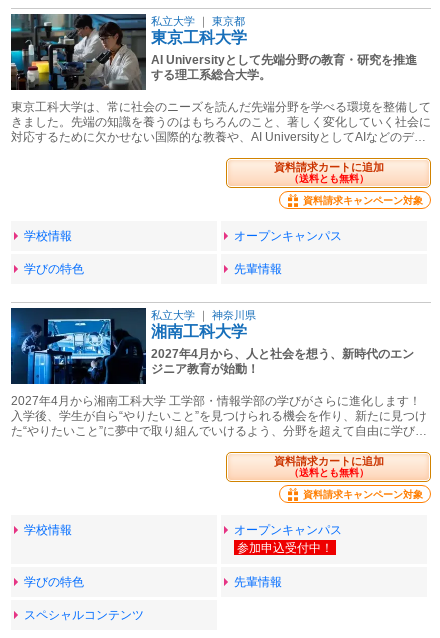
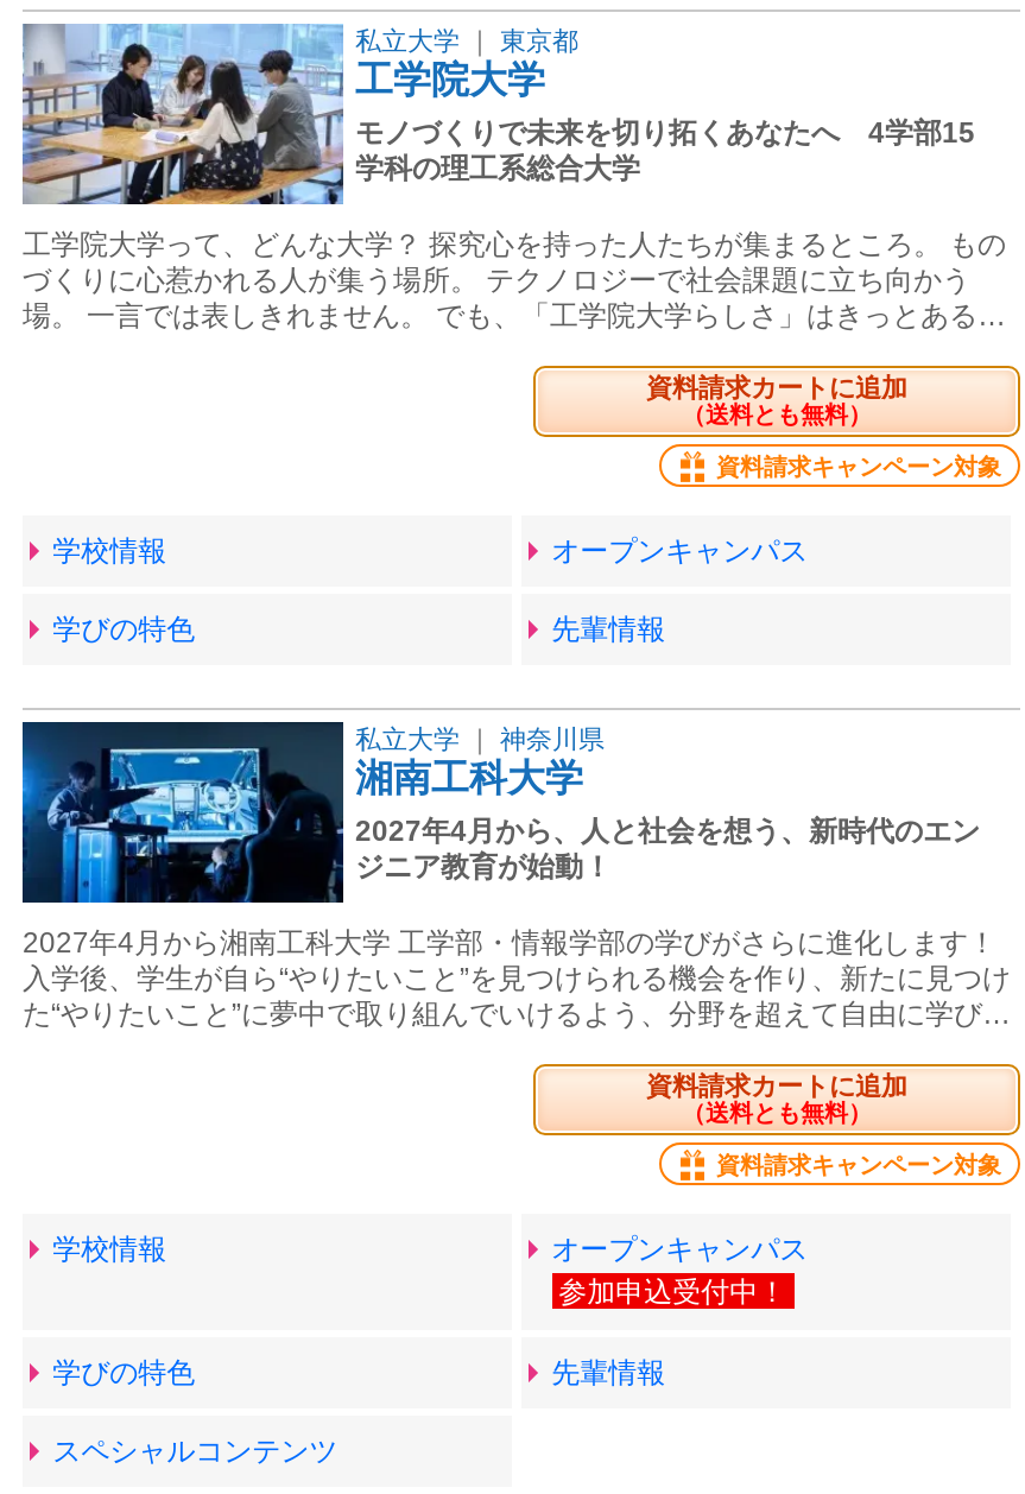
- [image]
- 東京工科大学
- AI Universityとして先端分野の教育・研究を推進
- する理工系総合大学。
+ [image]
+ 工学院大学
+ モノづくりで未来を切り拓くあなたへ 4学部15
+ 学科の理工系総合大学

- 東京工科大学は、常に社会のニーズを読んだ先端分野を学べる環境を整備して
- きました。先端の知識を養うのはもちろんのこと、著しく変化していく社会に
- 対応するために欠かせない国際的な教養や、AI UniversityとしてAIなどのデ…
+ 工学院大学って、どんな大学？ 探究心を持った人たちが集まるところ。 もの
+ づくりに心惹かれる人が集う場所。 テクノロジーで社会課題に立ち向かう
+ 場。 一言では表しきれません。 でも、「工学院大学らしさ」はきっとある…
